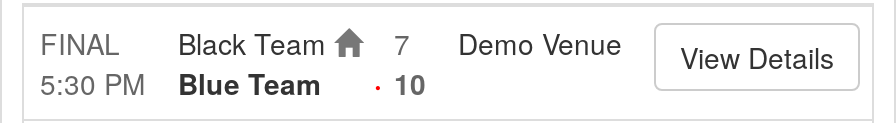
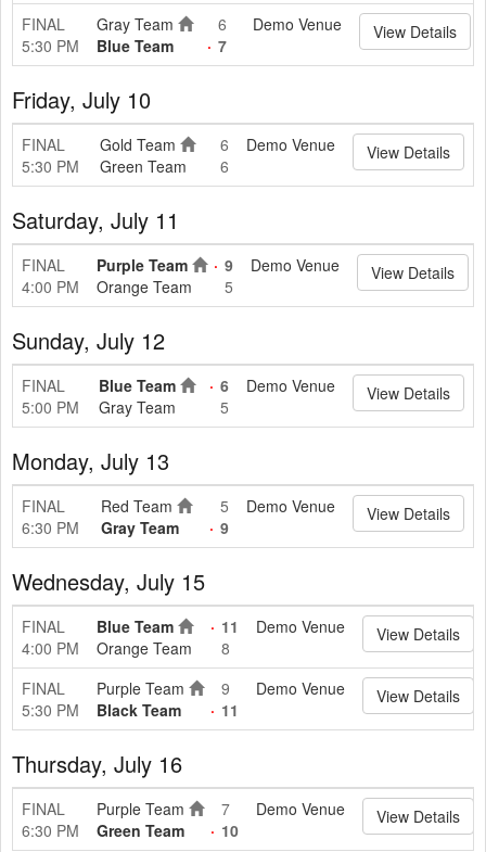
- Black Team
+ Gray Team

+ Demo Venue
+ View Details
+ Friday, July 10
+ FINAL
+ 5:30 PM

+ Purple Team
+ Green Team

+ 6
+ 7

+ Demo Venue
+ View Details
+ Saturday, July 11
+ FINAL
+ 4:00 PM

+ Demo Venue
+ View Details
+ Sunday, July 12
+ FINAL
+ 5:00 PM

+ Demo Venue
+ View Details
+ Monday, July 13
+ FINAL
+ 6:30 PM

+ Demo Venue
+ View Details
+ Wednesday, July 15
+ FINAL
+ 4:00 PM

+ Demo Venue
+ View Details
+ Thursday, July 16
+ FINAL
+ 6:30 PM

+ Demo Venue
+ View Details
+ FINAL
+ 5:30 PM

+ Purple Team
+ Orange Team

+ Blue Team
+ Orange Team

+ Purple Team
+ Black Team

+ Blue Team
+ Gray Team

+ Gold Team
+ Green Team

+ Red Team
+ Gray Team

+ 6
+ 6

+ 6
+ 5

+ 5
+ 9

+ 11
+ 8

+ 9
+ 11

+ 9
+ 5
